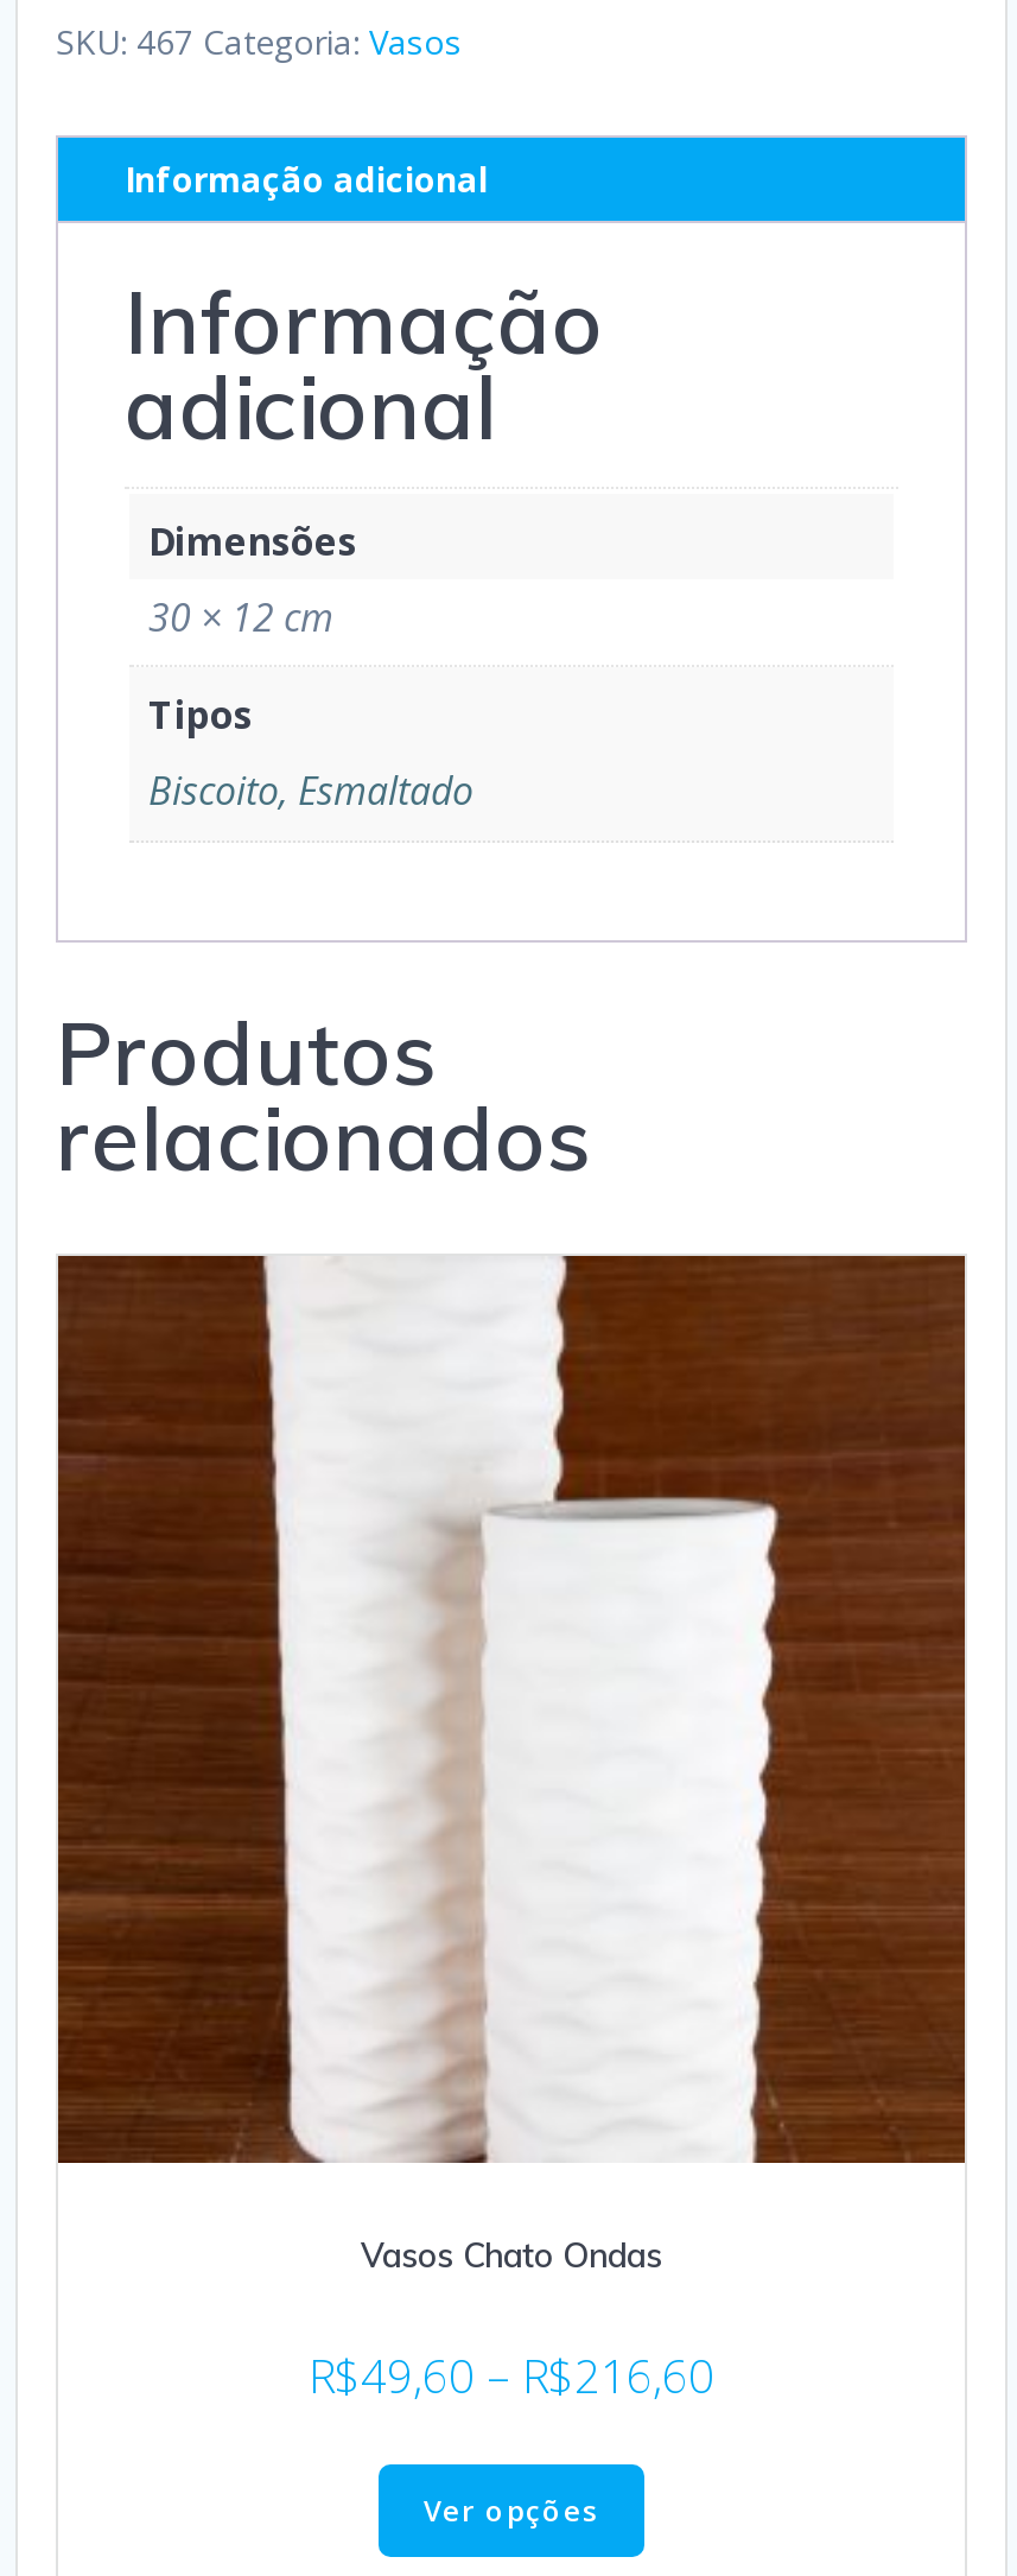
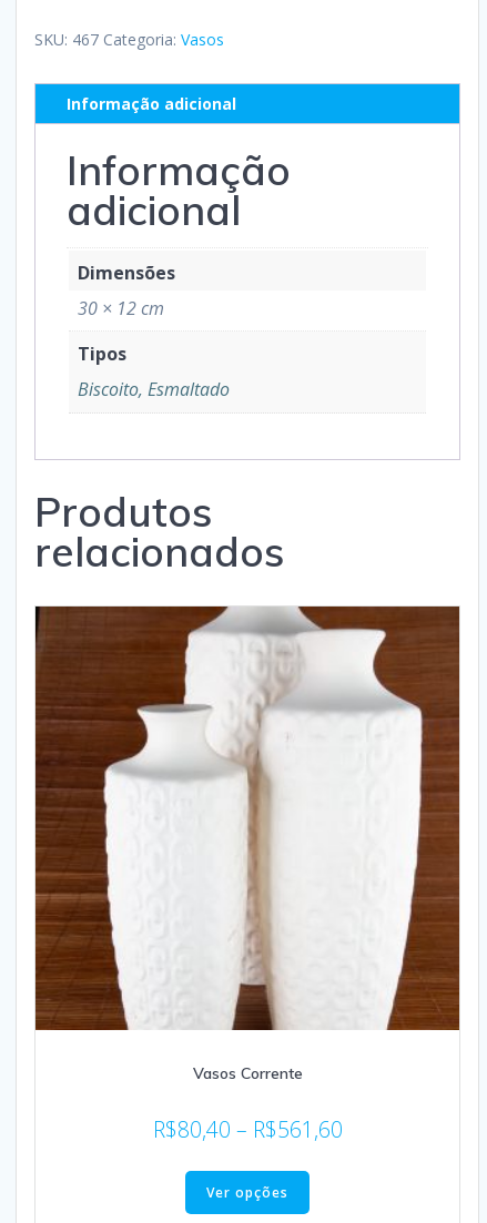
- [image]
- Vasos Chato Ondas
+ [image]
+ Vasos Corrente

- R$49,60 – R$216,60
+ R$80,40 – R$561,60
